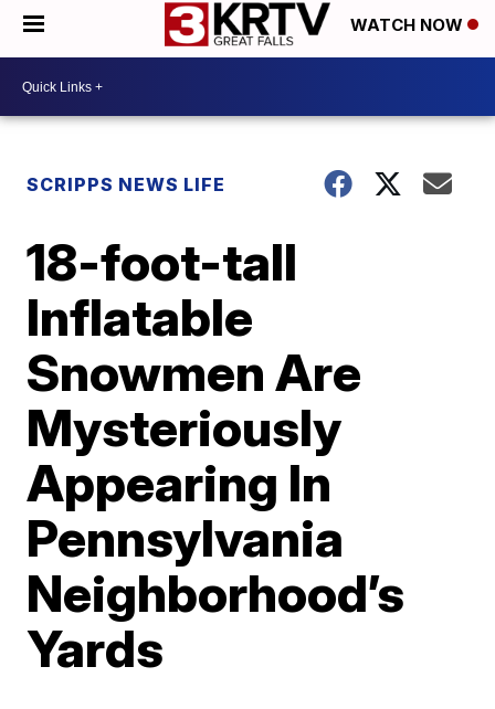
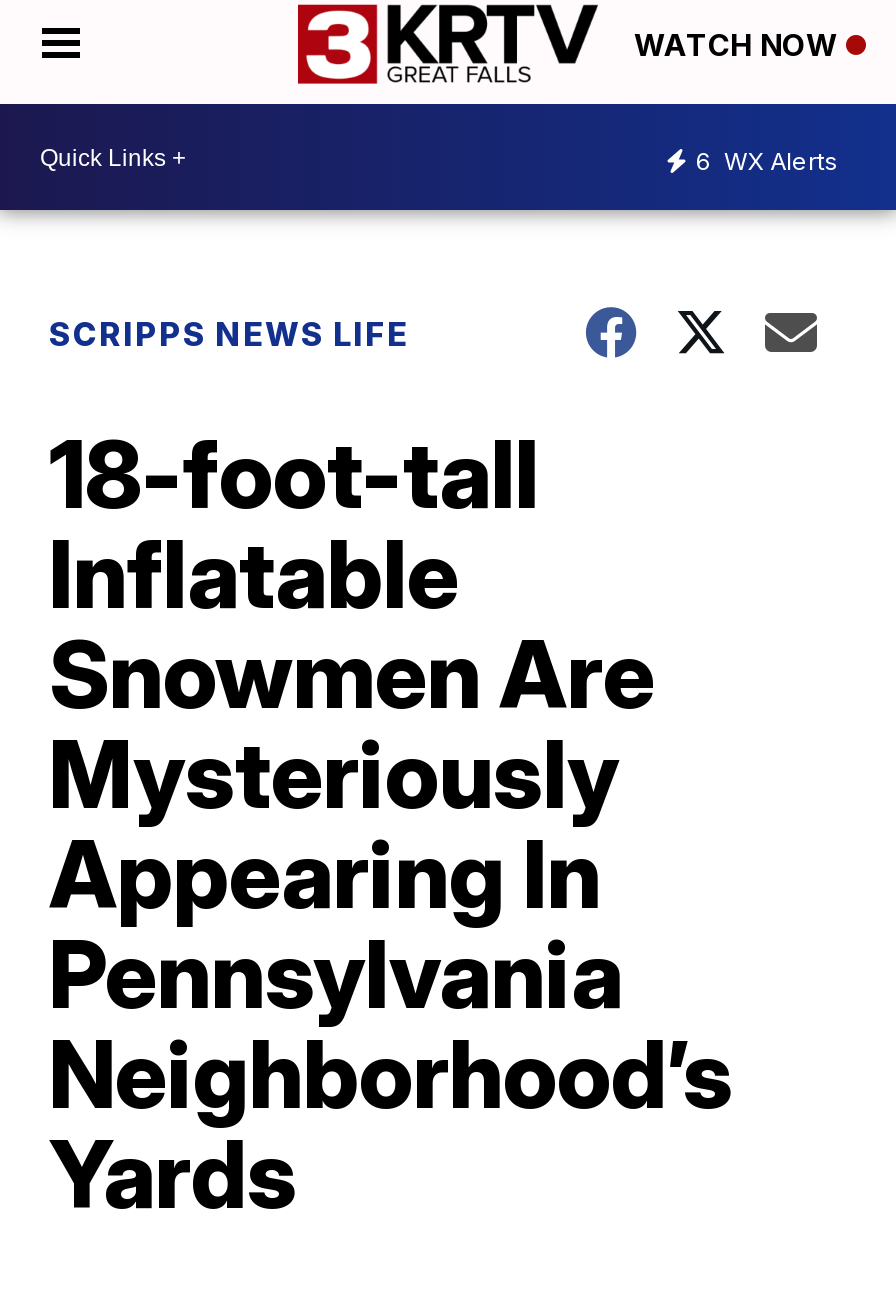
+ 6 WX Alerts
